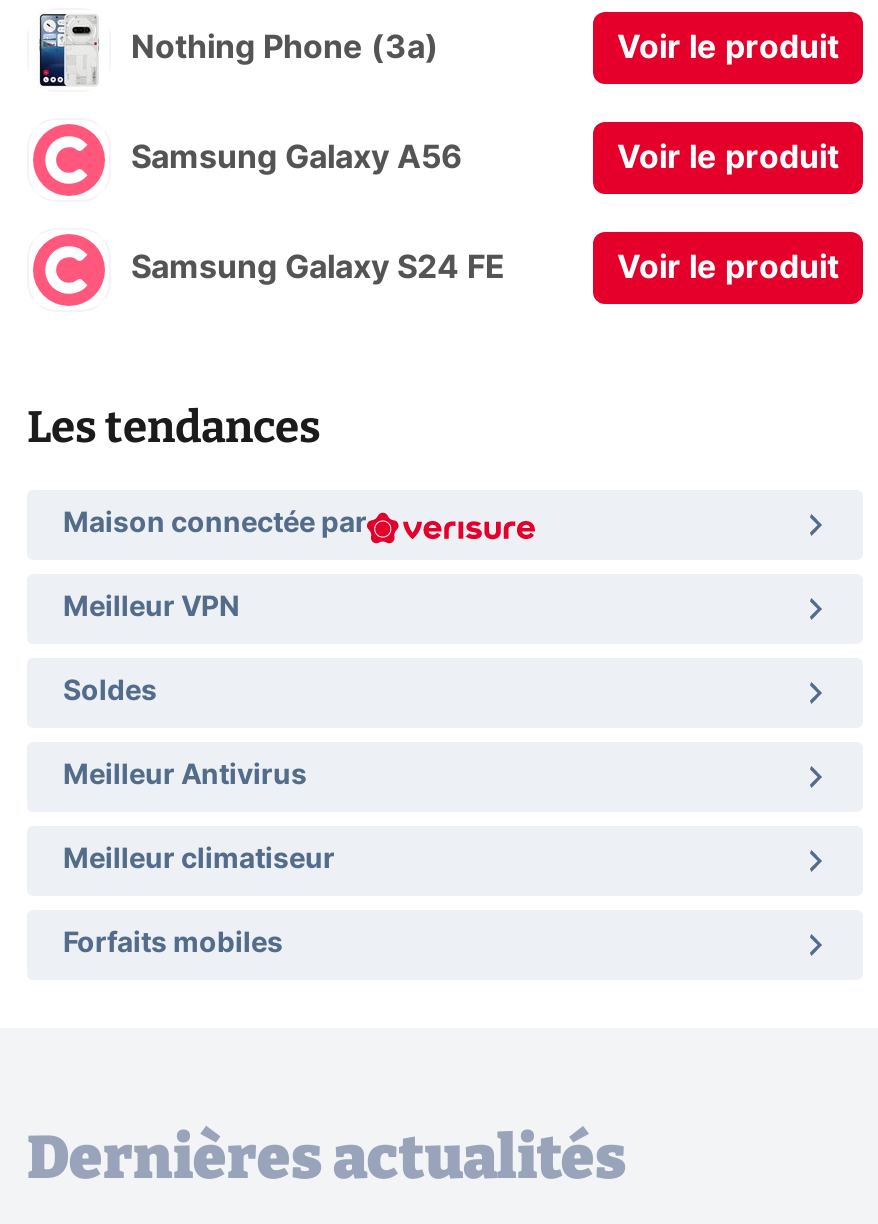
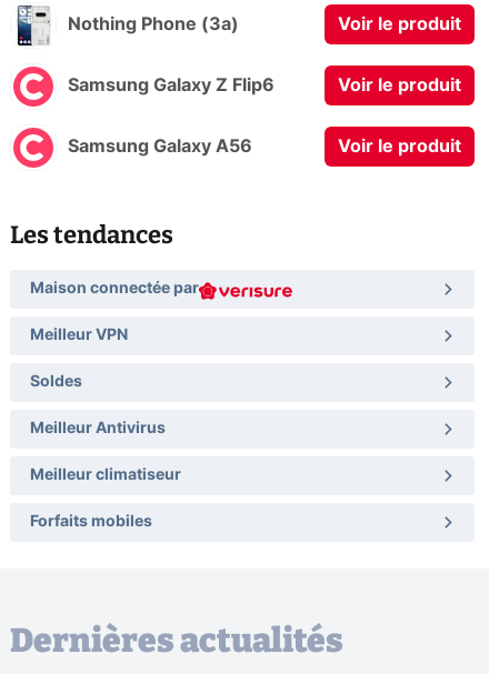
moved down: Samsung Galaxy A56

+ Samsung Galaxy Z Flip6

- Samsung Galaxy S24 FE
